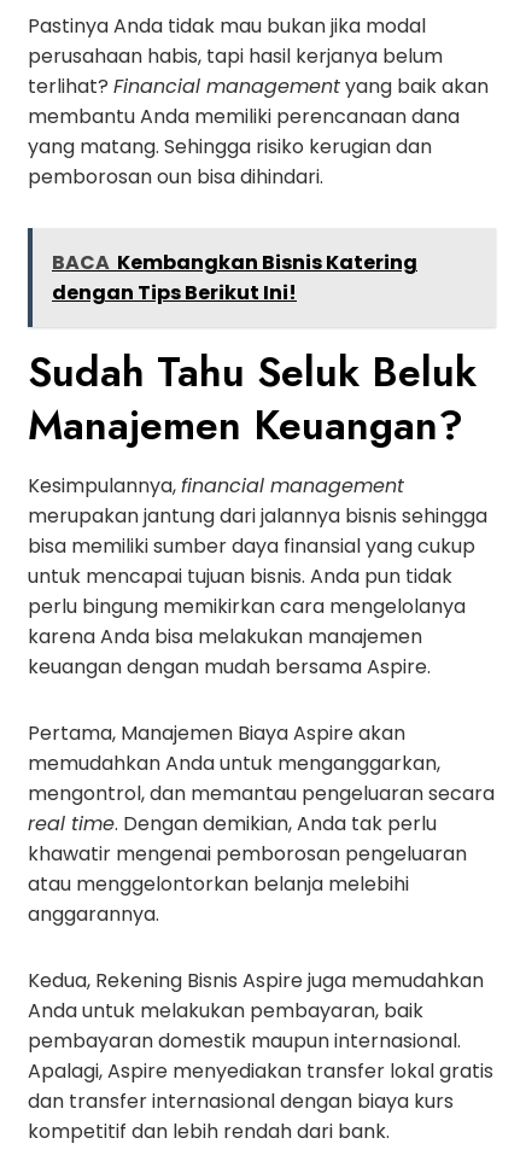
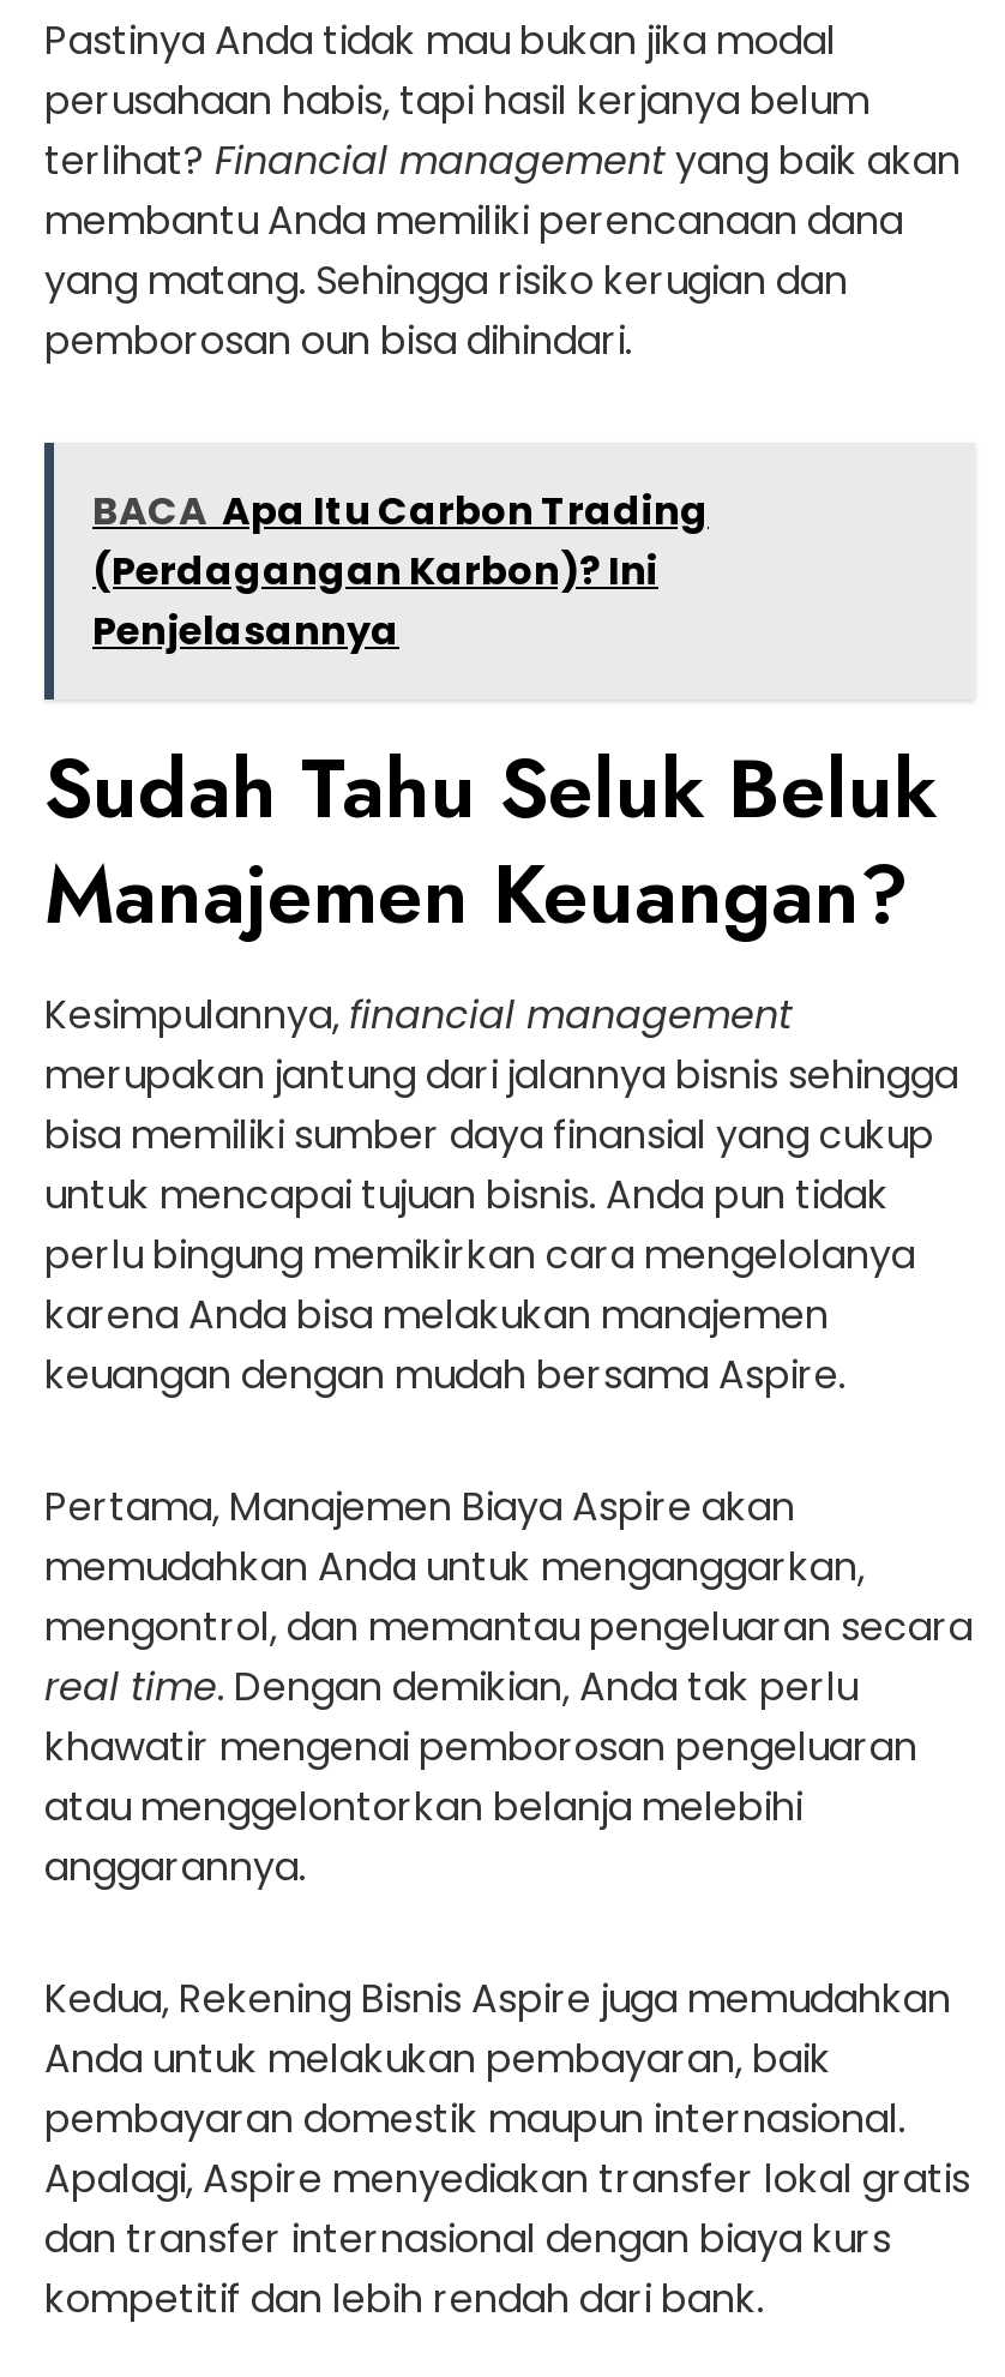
- BACA Kembangkan Bisnis Katering
- dengan Tips Berikut Ini!
+ BACA Apa Itu Carbon Trading
+ (Perdagangan Karbon)? Ini
+ Penjelasannya
